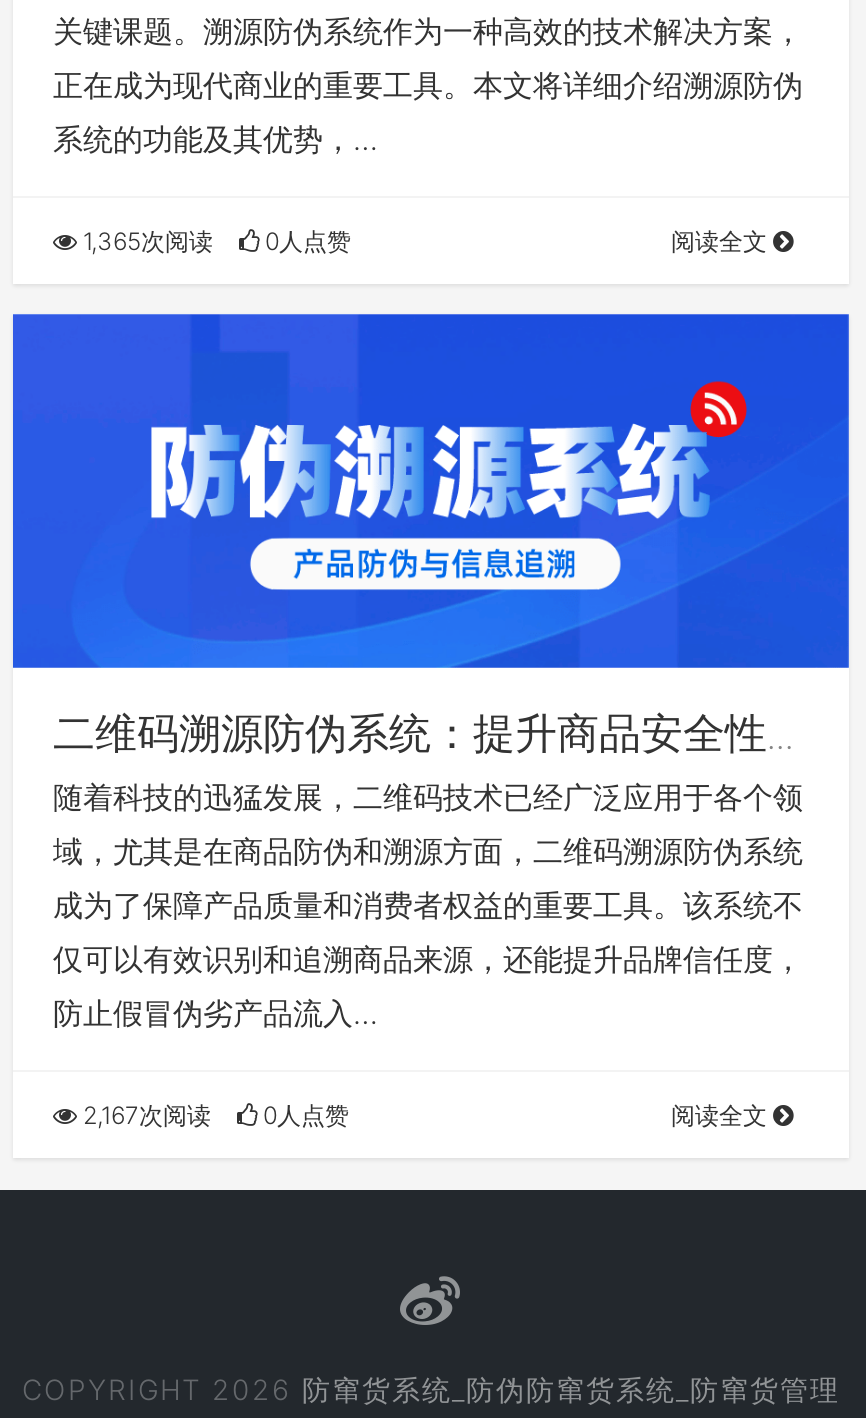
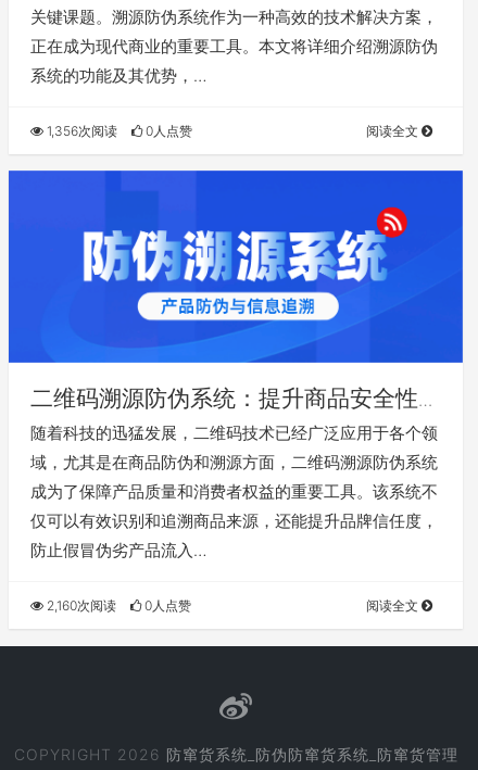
- 1,365次阅读
+ 1,356次阅读

- 2,167次阅读
+ 2,160次阅读
